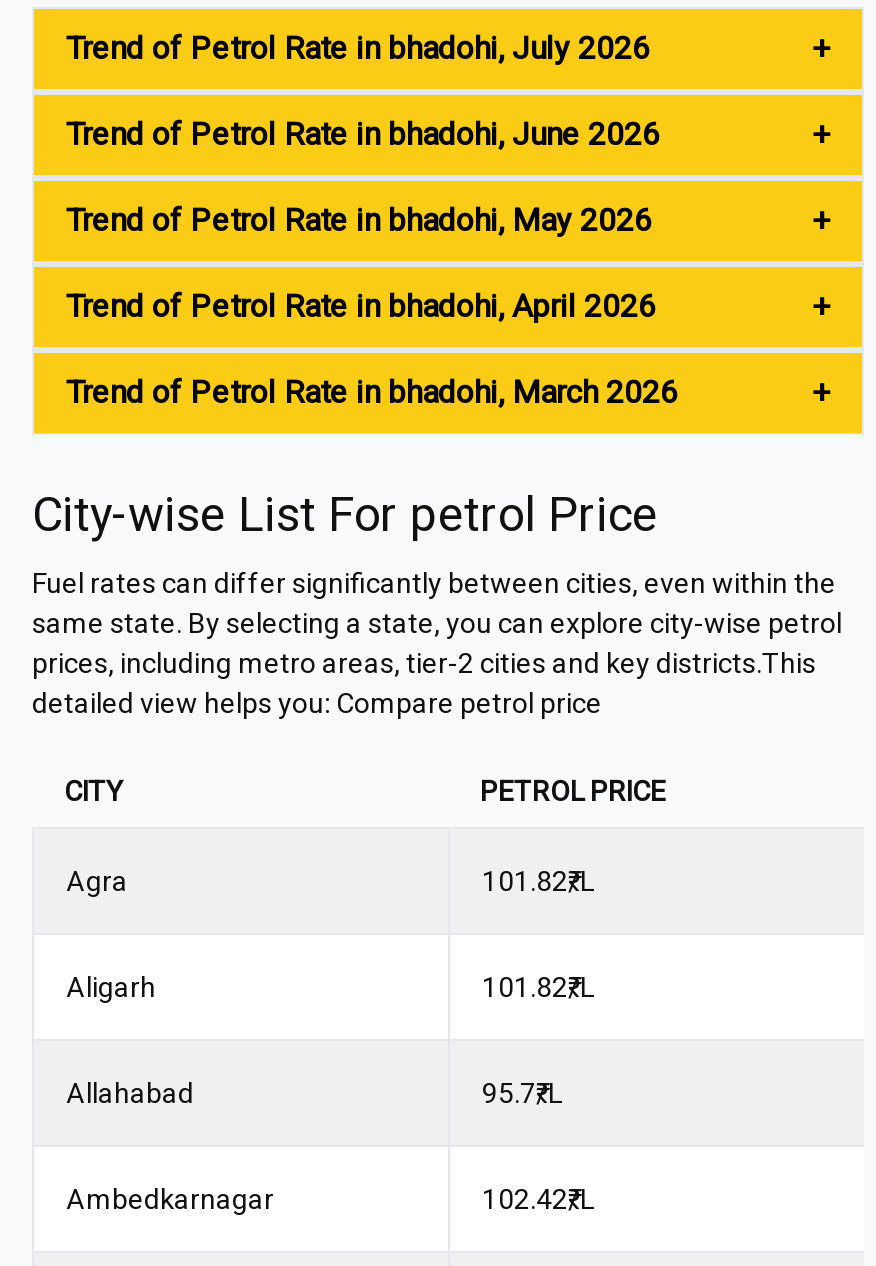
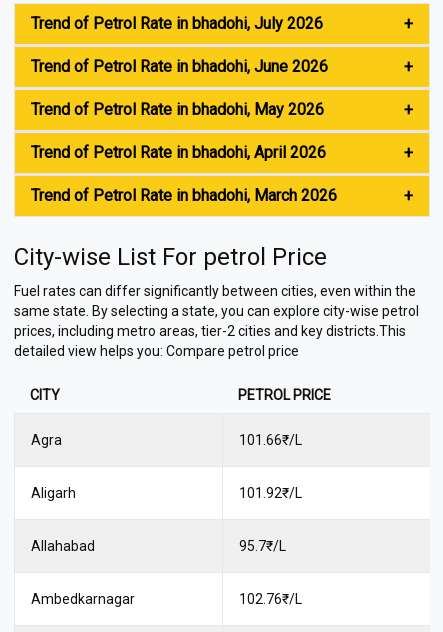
- 101.82₹/L
+ 101.66₹/L

- 101.82₹/L
+ 101.92₹/L

- 102.42₹/L
+ 102.76₹/L
